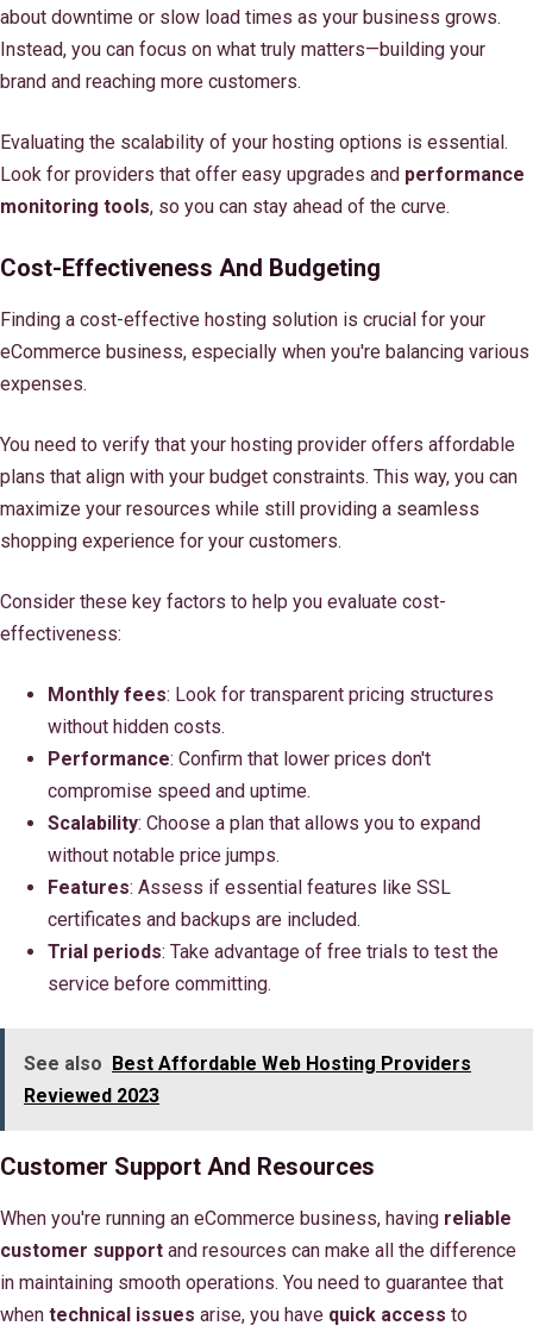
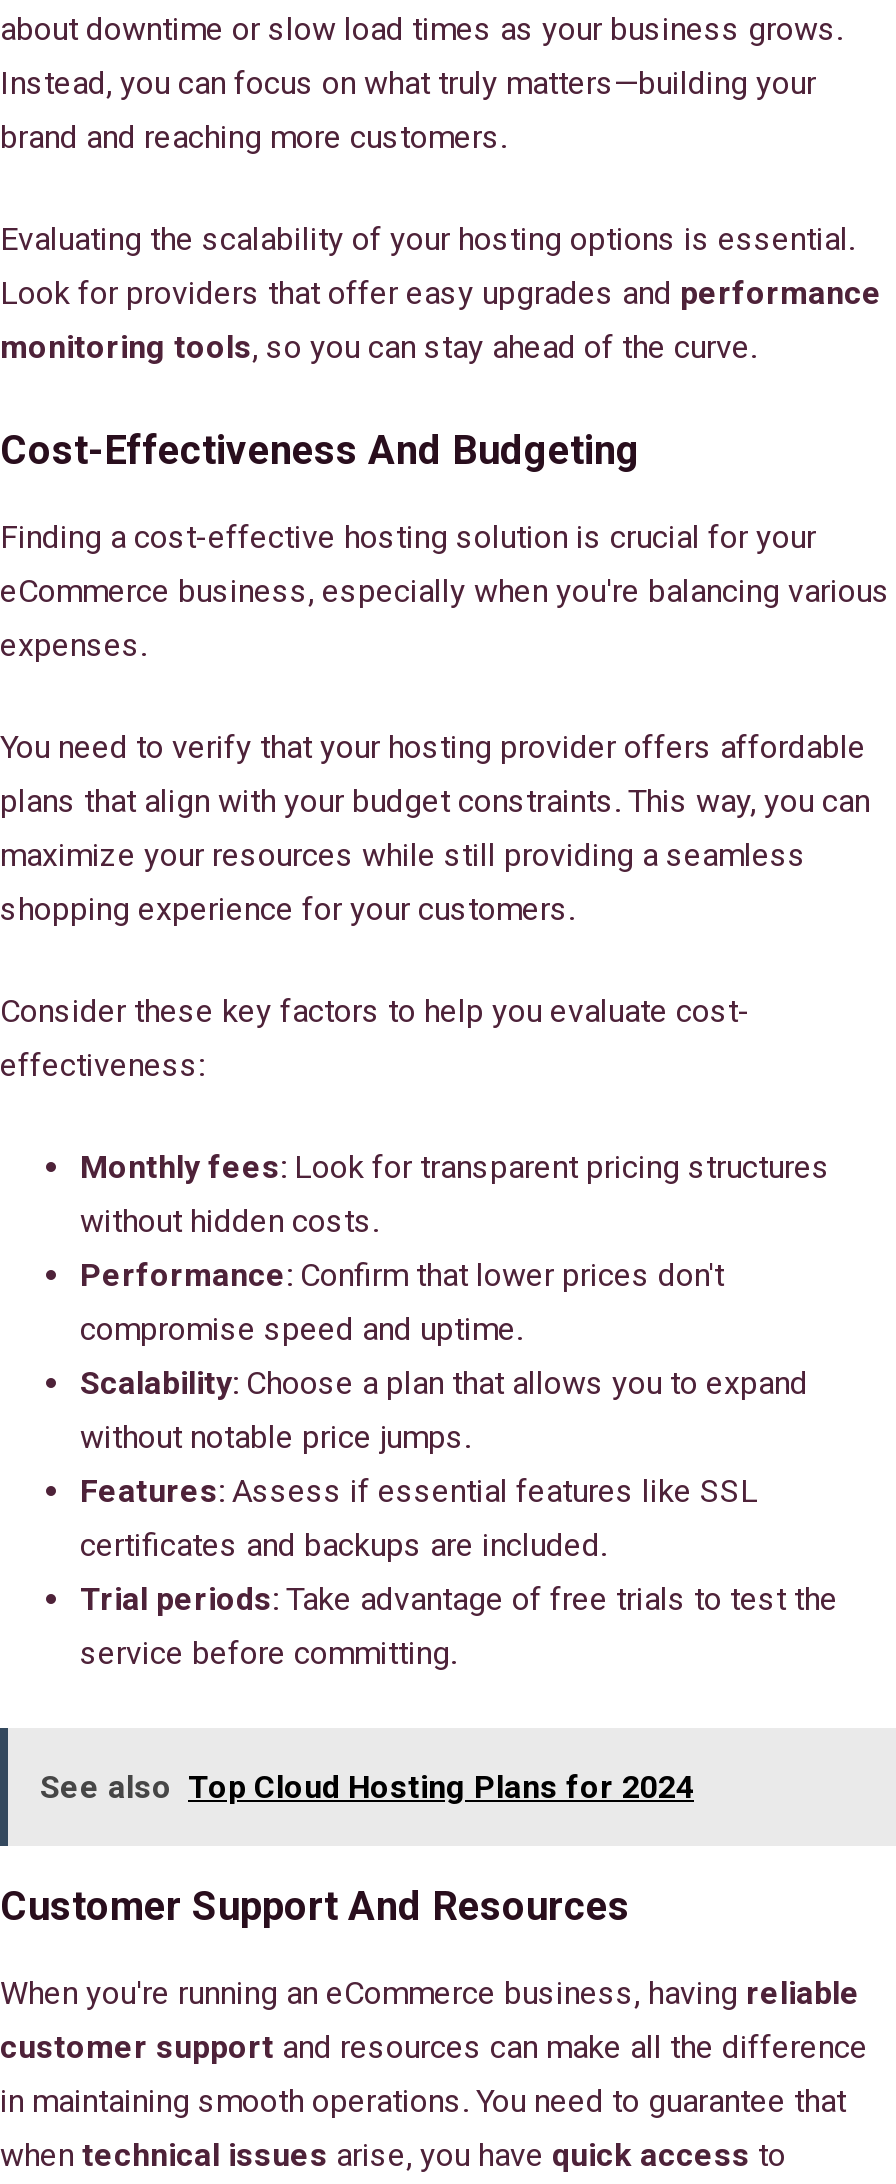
- See also Best Affordable Web Hosting Providers
- Reviewed 2023
+ See also Top Cloud Hosting Plans for 2024
